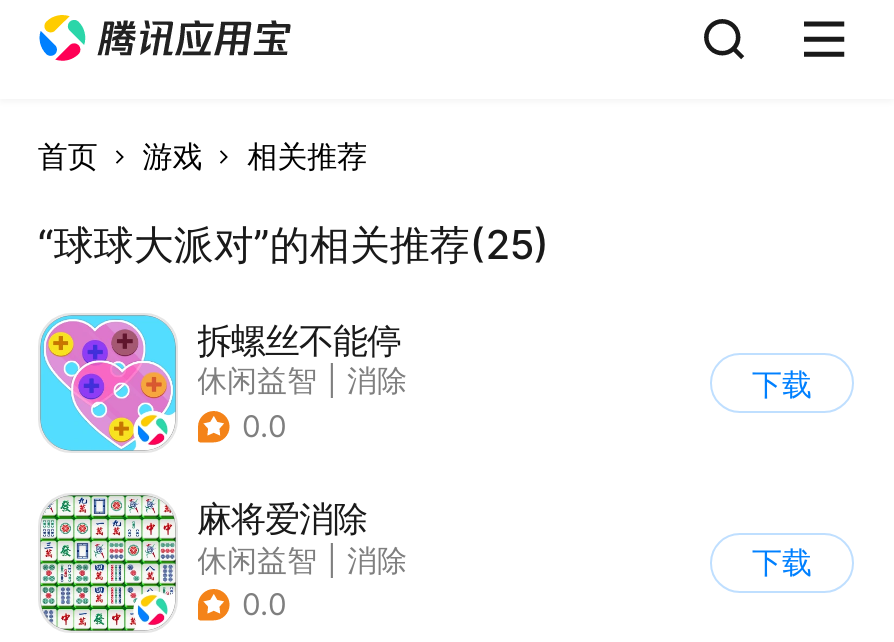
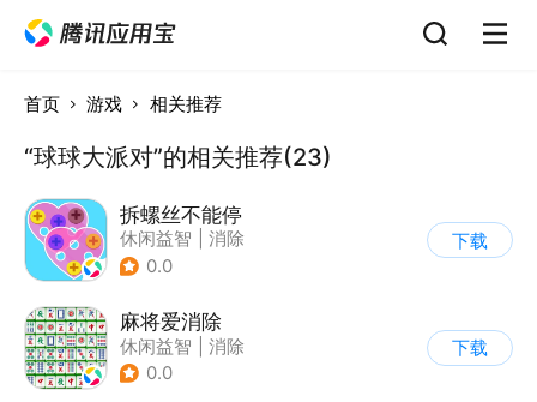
- “球球大派对”的相关推荐(25)
+ “球球大派对”的相关推荐(23)
